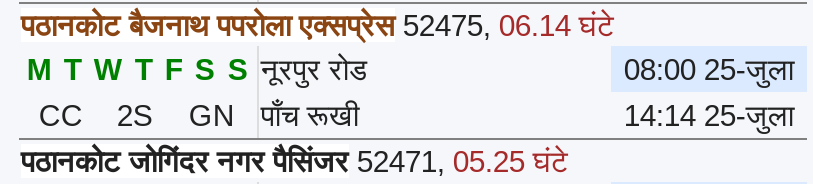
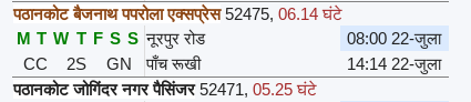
- 08:00 25-जुला
+ 08:00 22-जुला

- 14:14 25-जुला
+ 14:14 22-जुला
